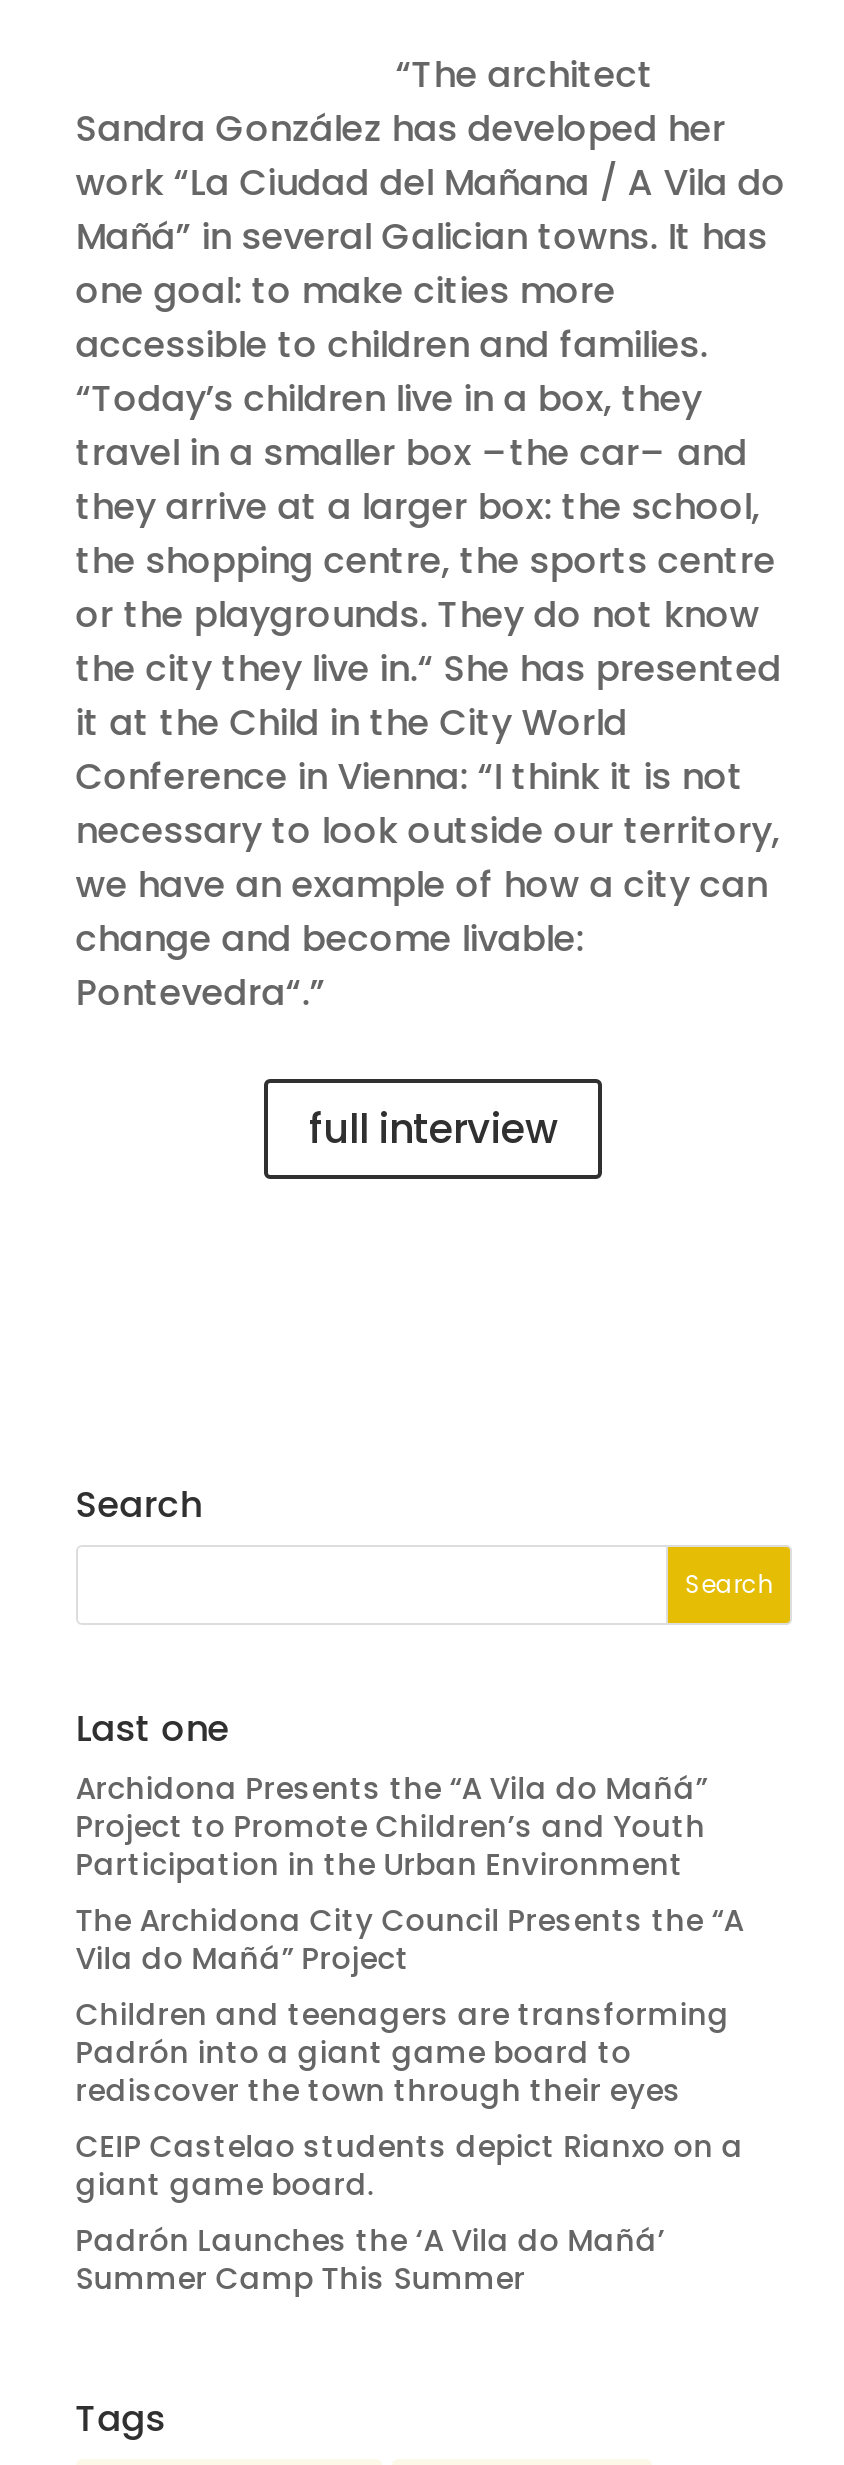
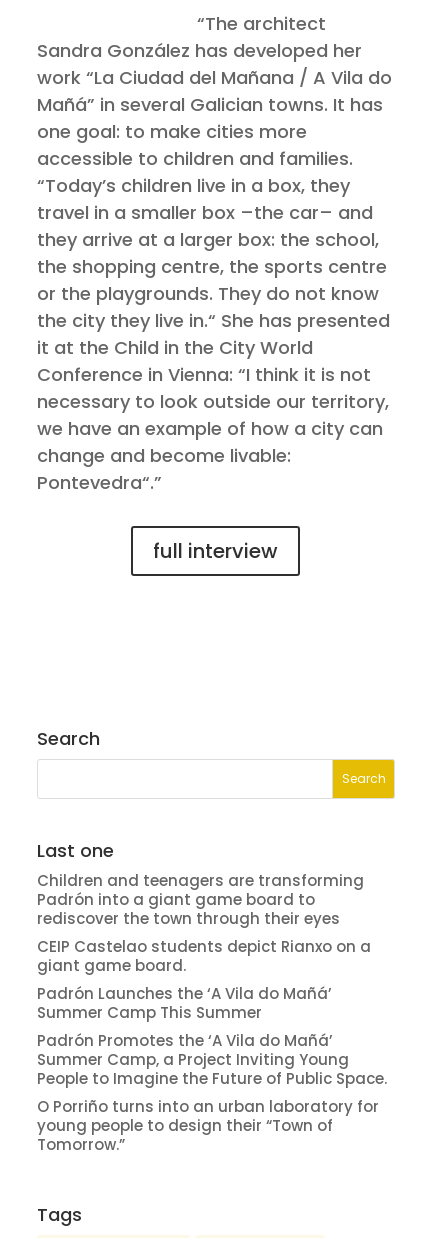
- Archidona Presents the “A Vila do Mañá”
- Project to Promote Children’s and Youth
- Participation in the Urban Environment
- The Archidona City Council Presents the “A
- Vila do Mañá” Project

moved up: Children and teenagers are transforming | Padrón into a giant game board to | rediscover the town through their eyes | CEIP Castelao students depict Rianxo on a | giant game board. | Padrón Launches the ‘A Vila do Mañá’ | Summer Camp This Summer

+ Padrón Promotes the ‘A Vila do Mañá’
+ Summer Camp, a Project Inviting Young
+ People to Imagine the Future of Public Space.
+ O Porriño turns into an urban laboratory for
+ young people to design their “Town of
+ Tomorrow.”
